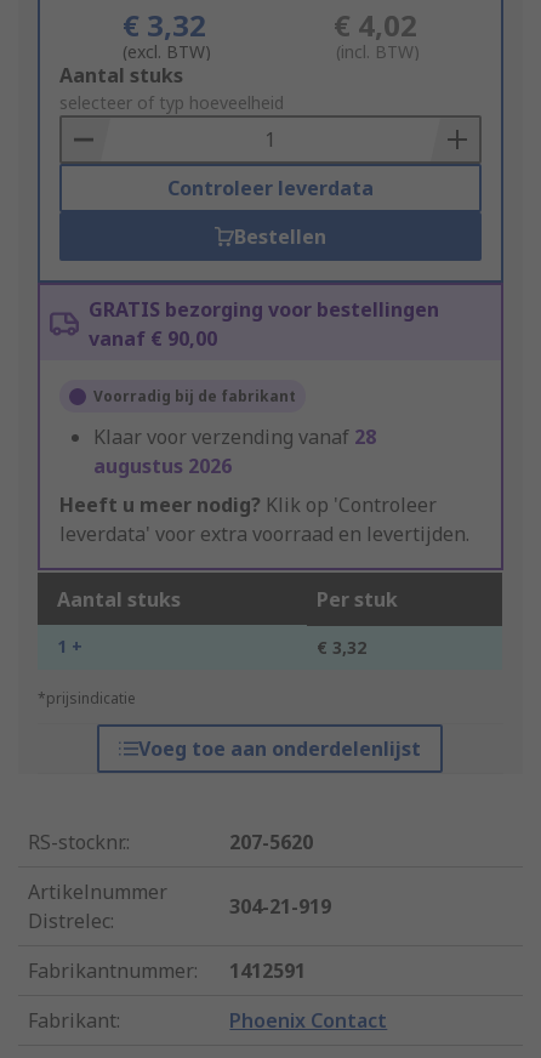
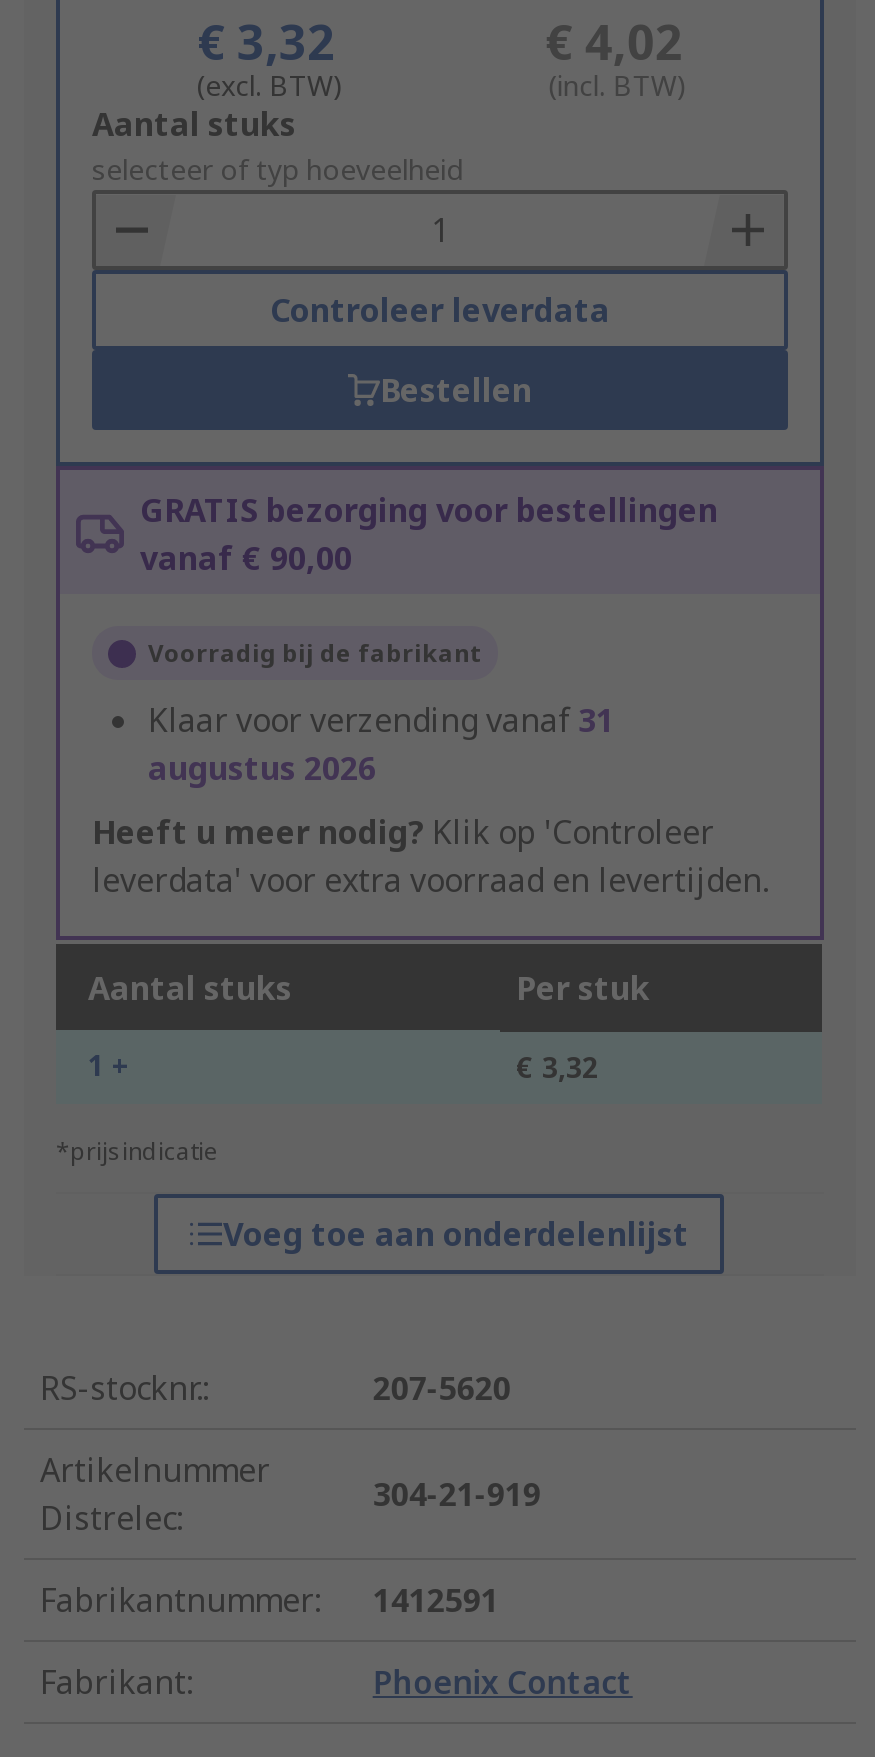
- Klaar voor verzending vanaf 28
+ Klaar voor verzending vanaf 31
